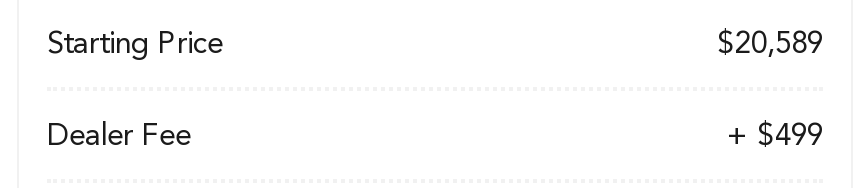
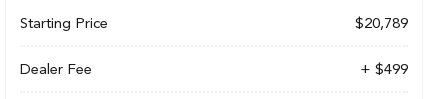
- $20,589
+ $20,789
